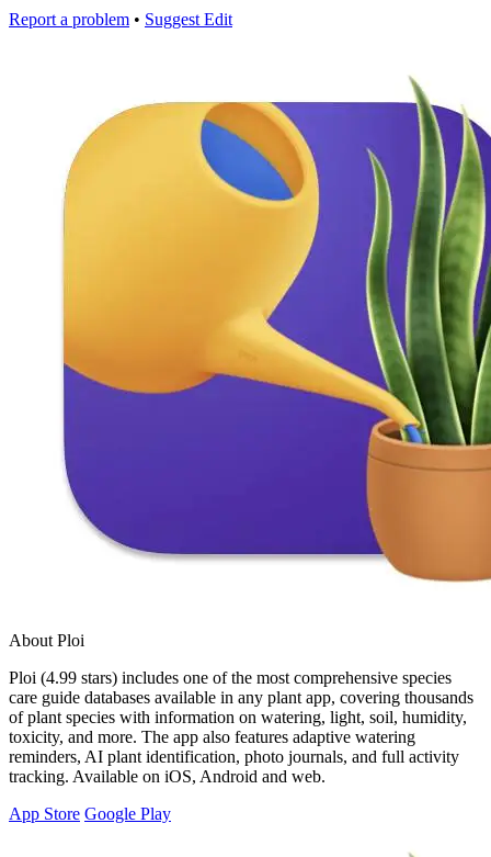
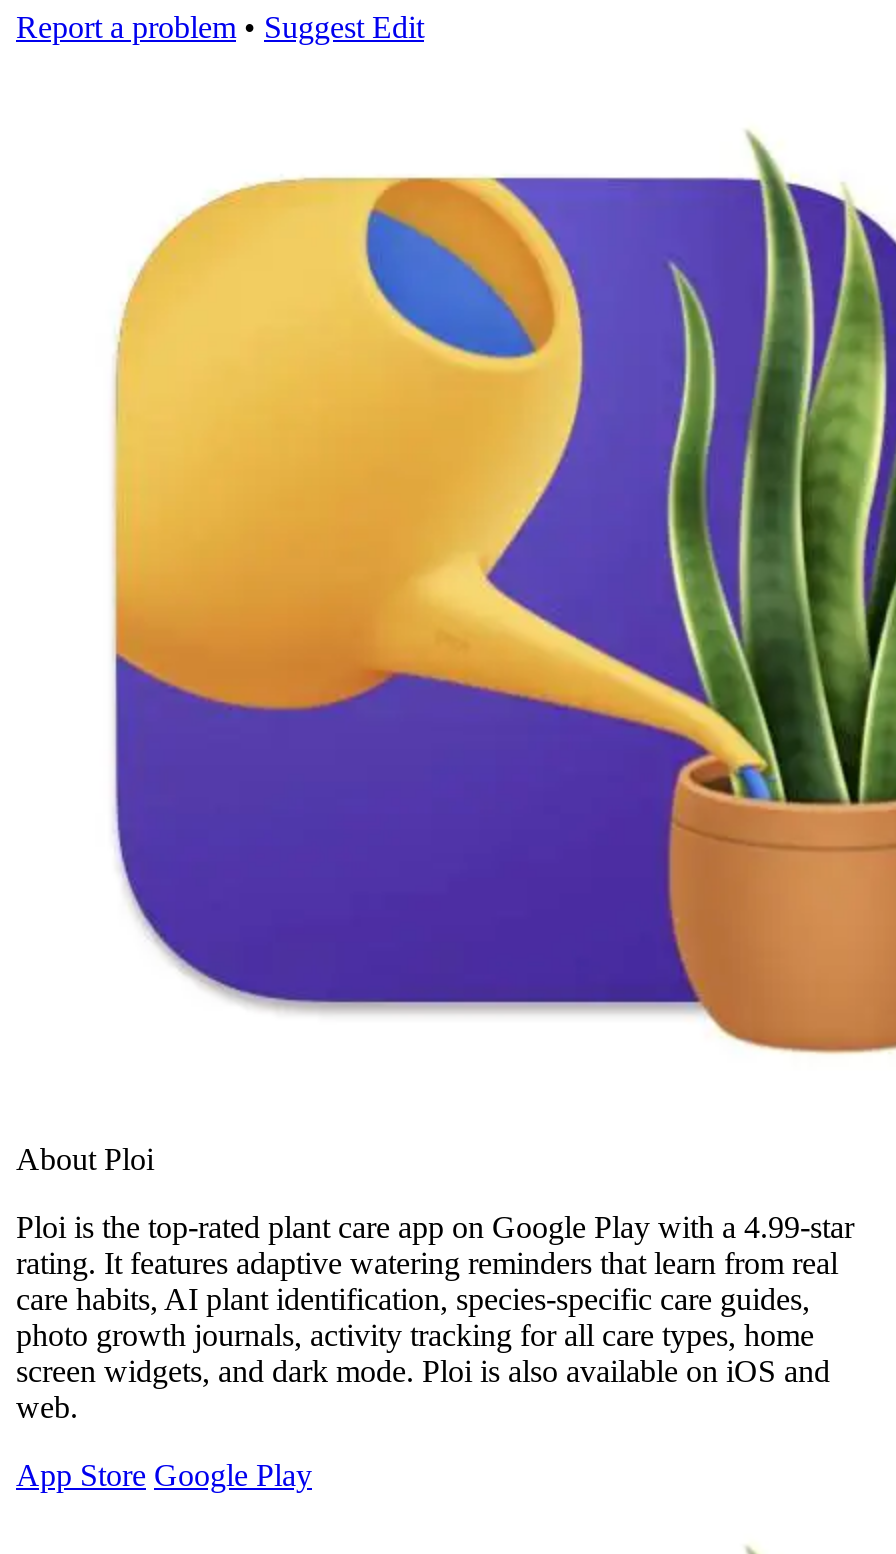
- Ploi (4.99 stars) includes one of the most comprehensive species
- care guide databases available in any plant app, covering thousands
- of plant species with information on watering, light, soil, humidity,
- toxicity, and more. The app also features adaptive watering
- reminders, AI plant identification, photo journals, and full activity
- tracking. Available on iOS, Android and web.
+ Ploi is the top-rated plant care app on Google Play with a 4.99-star
+ rating. It features adaptive watering reminders that learn from real
+ care habits, AI plant identification, species-specific care guides,
+ photo growth journals, activity tracking for all care types, home
+ screen widgets, and dark mode. Ploi is also available on iOS and
+ web.
